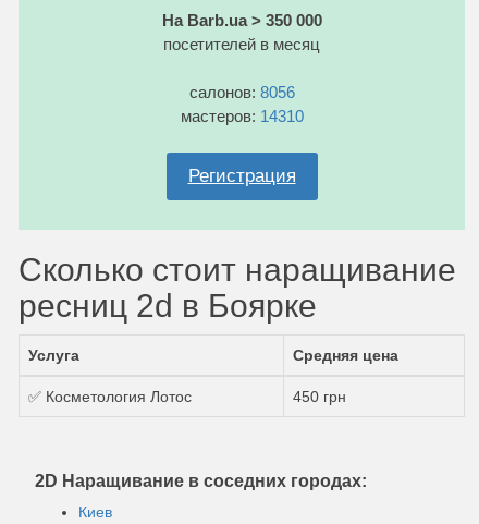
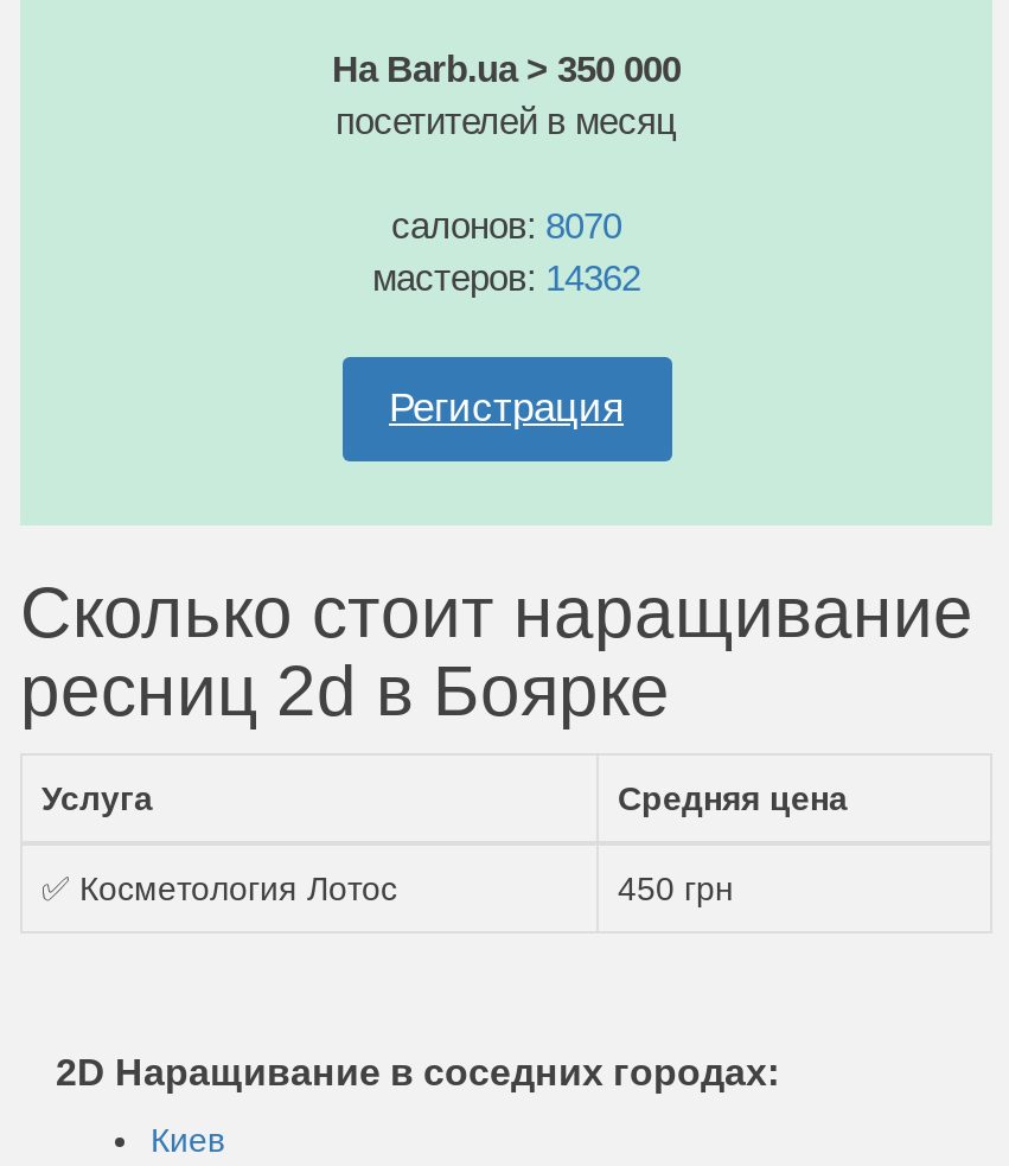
- салонов: 8056
+ салонов: 8070

- мастеров: 14310
+ мастеров: 14362
